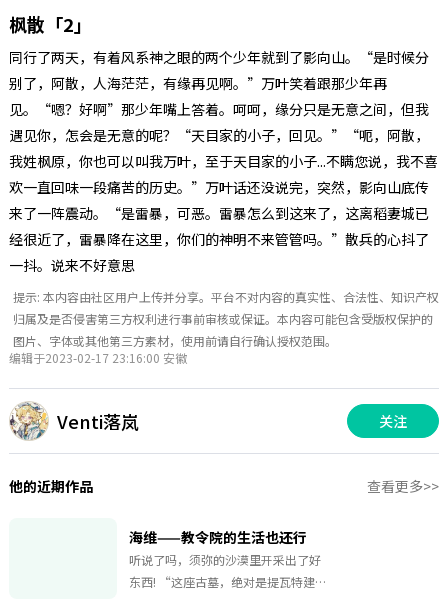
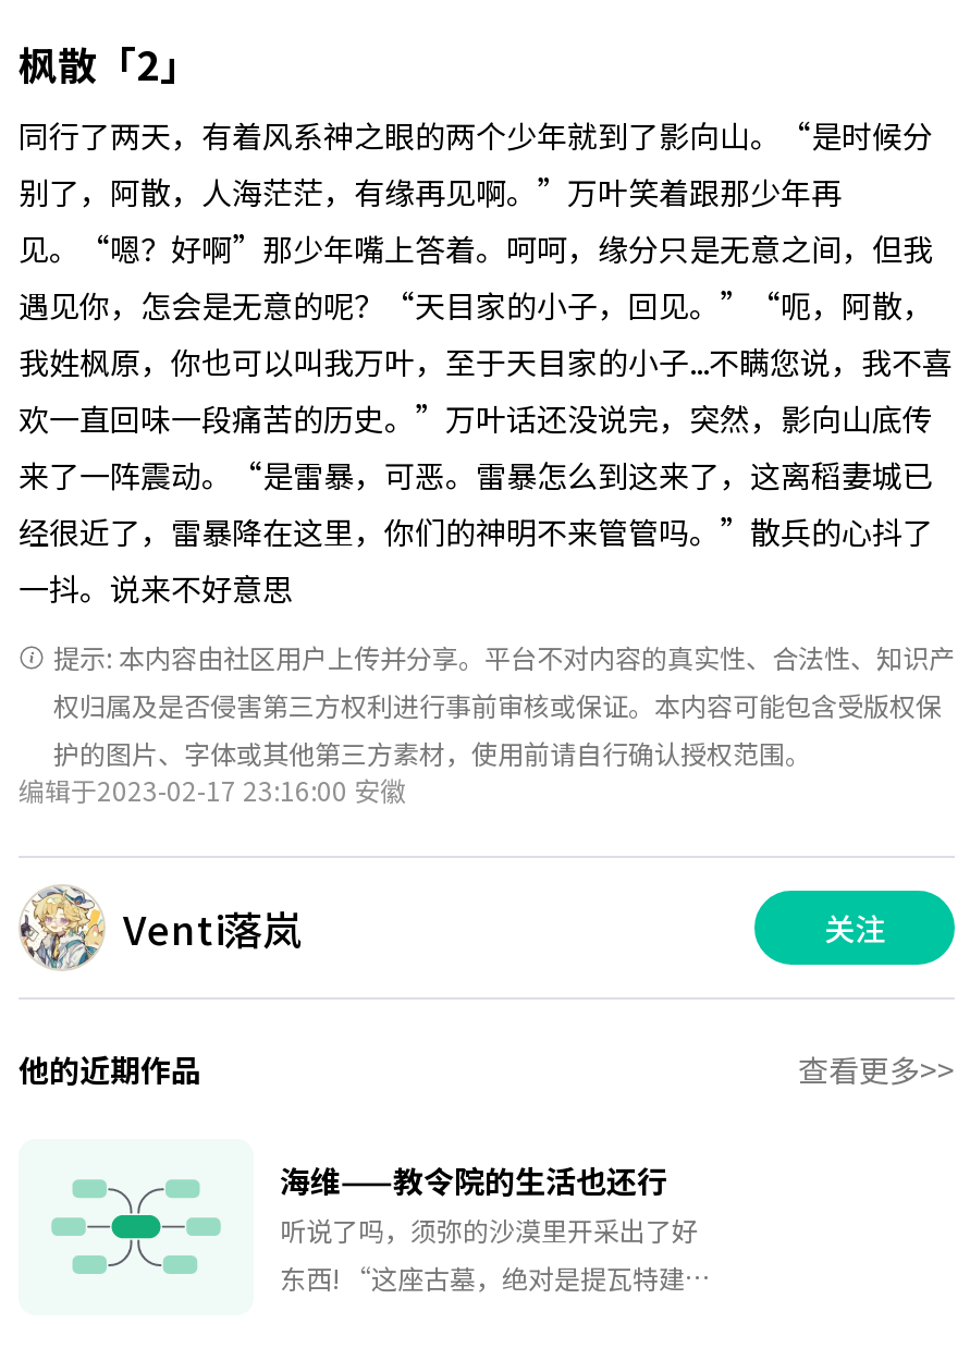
+ [image]
